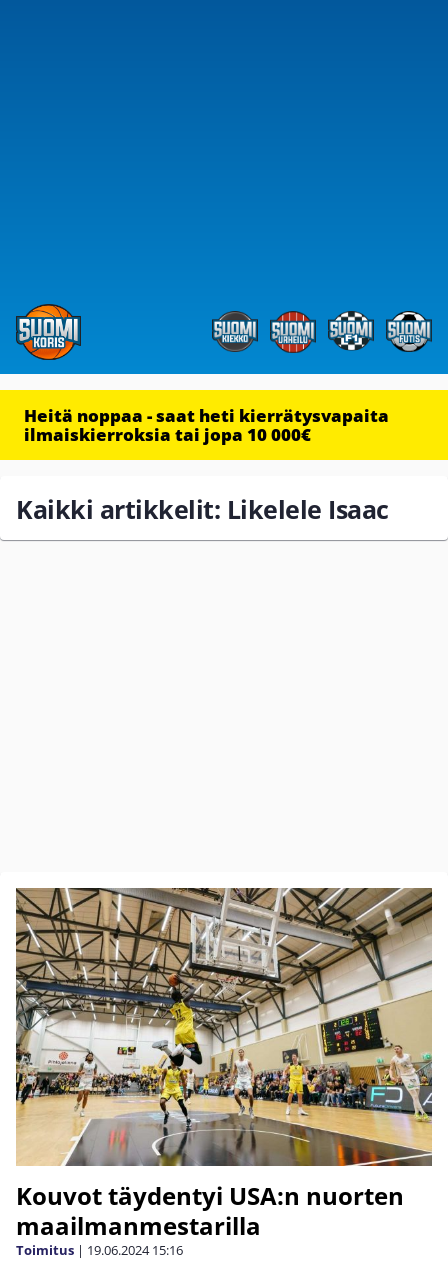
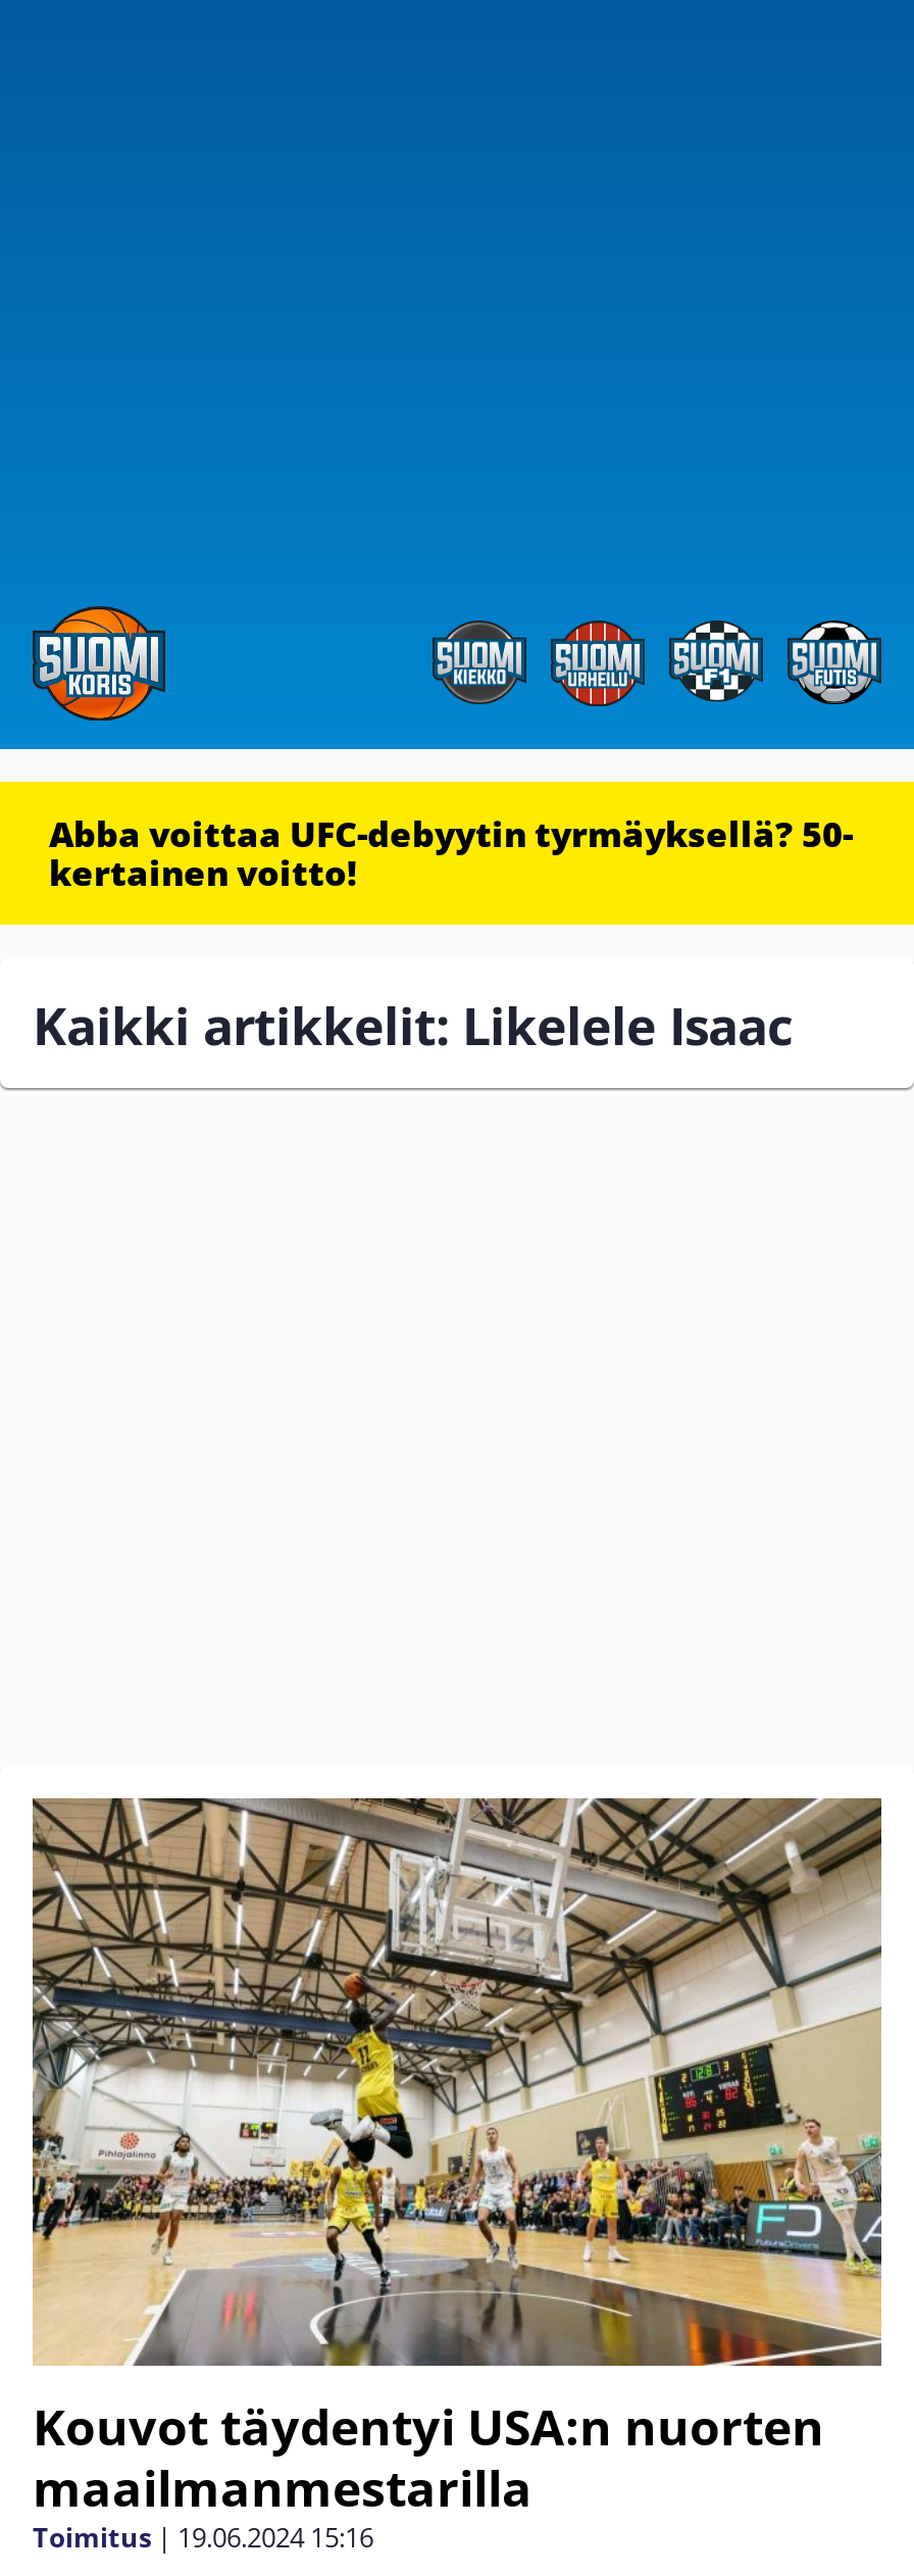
- Heitä noppaa - saat heti kierrätysvapaita
- ilmaiskierroksia tai jopa 10 000€
+ Abba voittaa UFC-debyytin tyrmäyksellä? 50-
+ kertainen voitto!
